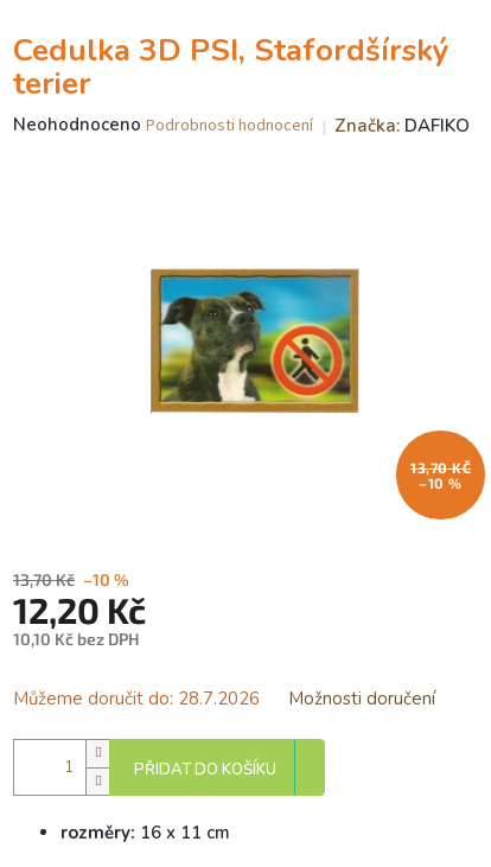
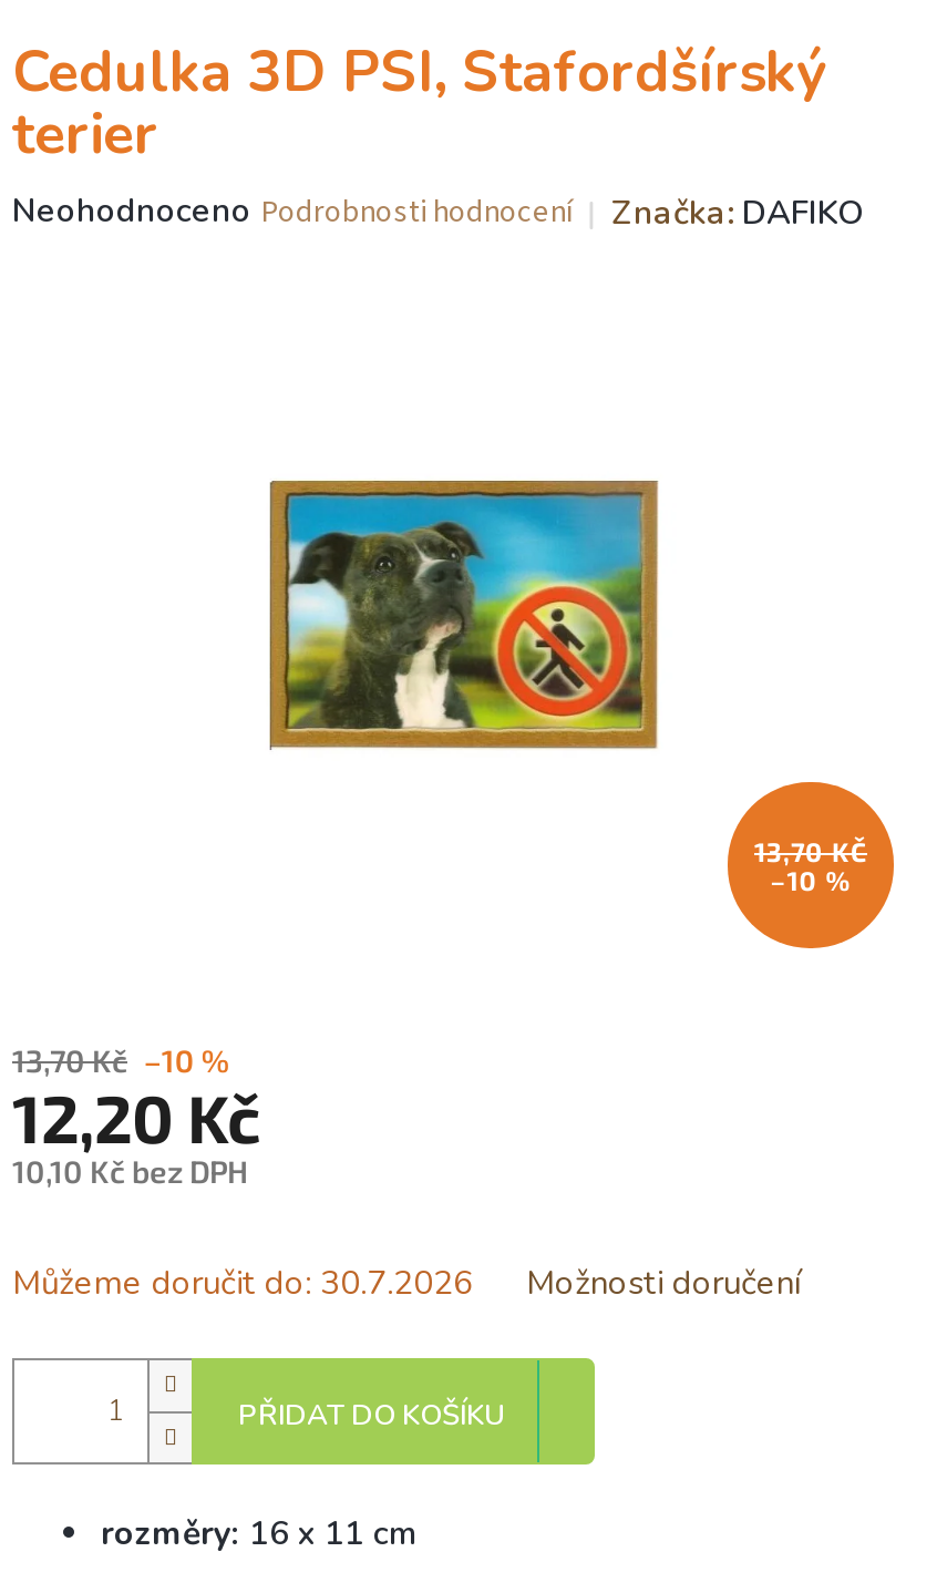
- Můžeme doručit do: 28.7.2026
+ Můžeme doručit do: 30.7.2026
